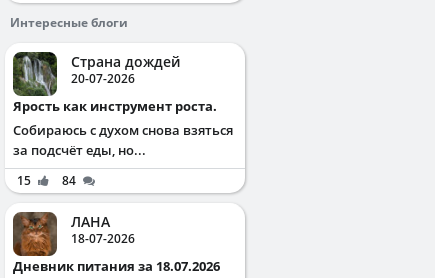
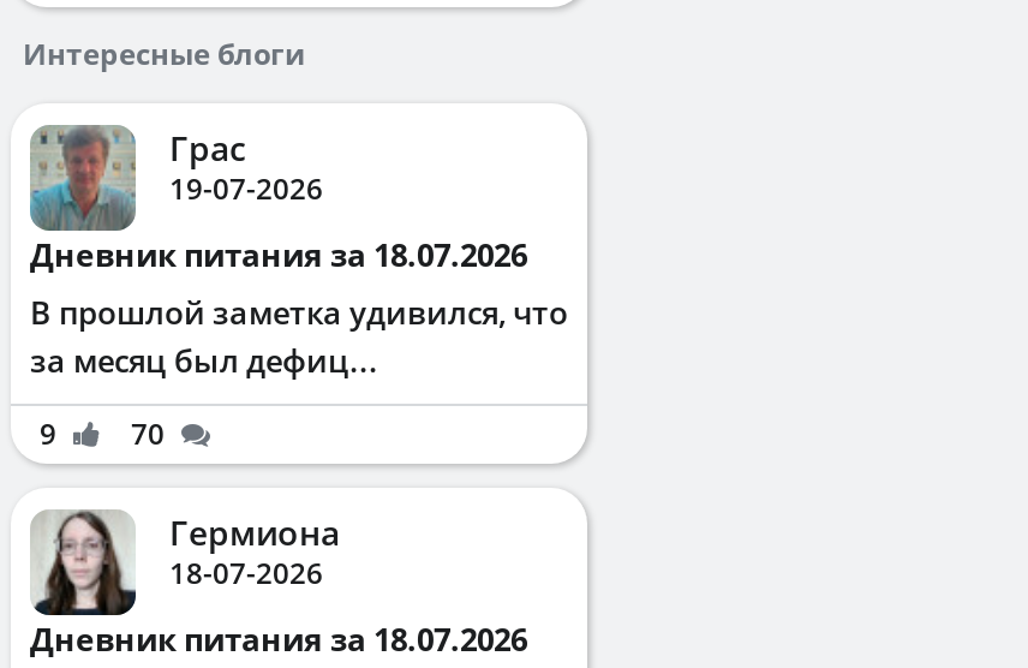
- [image]
- Ярость как инструмент роста.
- Собираюсь с духом снова взяться
- за подсчёт еды, но...
+ [image]
+ Дневник питания за 18.07.2026
+ В прошлой заметка удивился, что
+ за месяц был дефиц...

- Страна дождей
- 20-07-2026
+ Грас
+ 19-07-2026

- 15
- 84
+ 9
+ 70

- [image]
- ЛАНА
+ [image]
+ Гермиона
